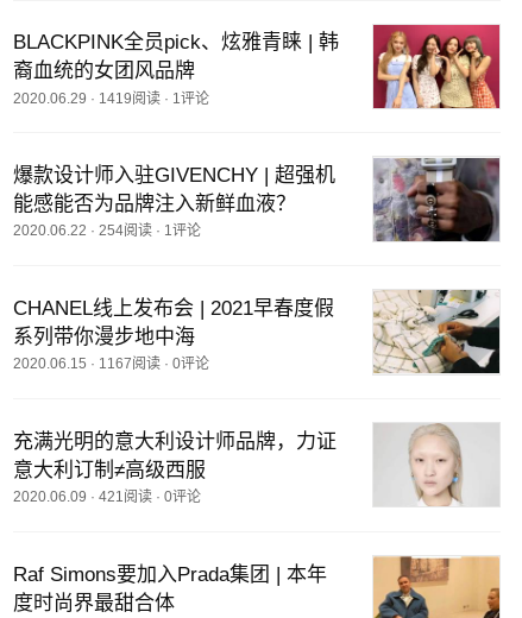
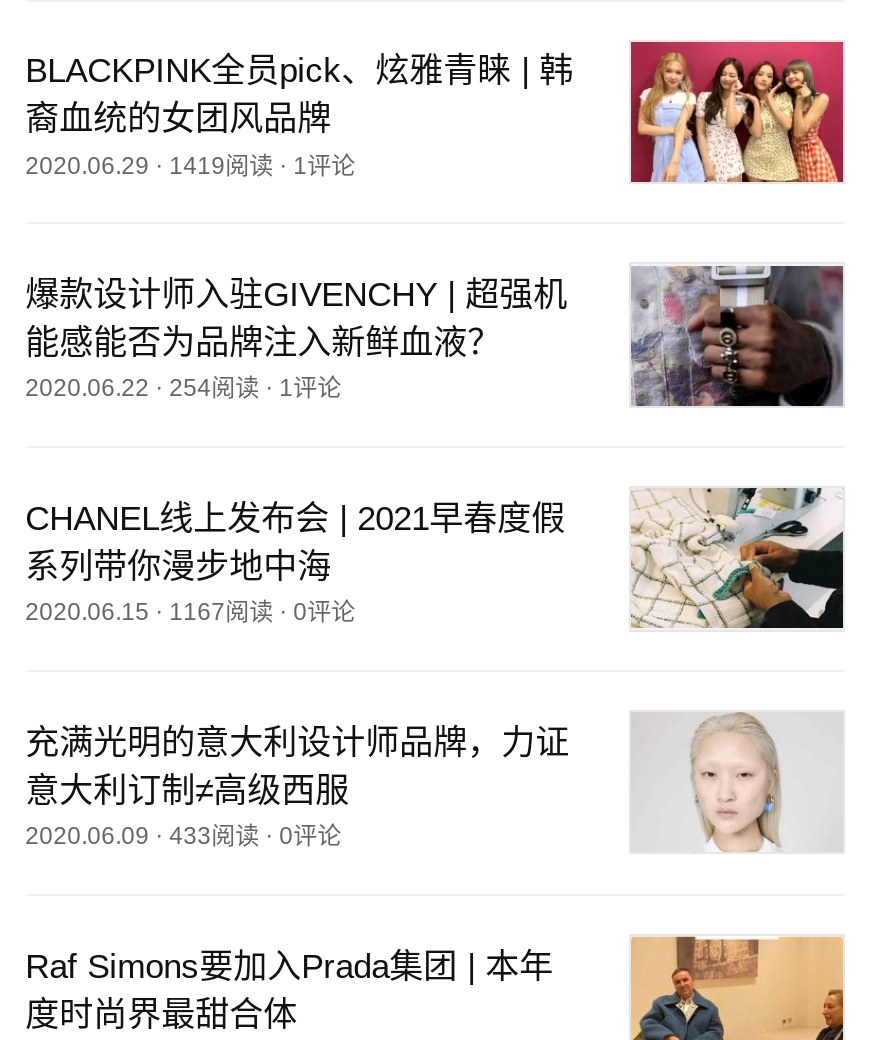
- 2020.06.09 · 421阅读· 0评论
+ 2020.06.09 · 433阅读· 0评论
